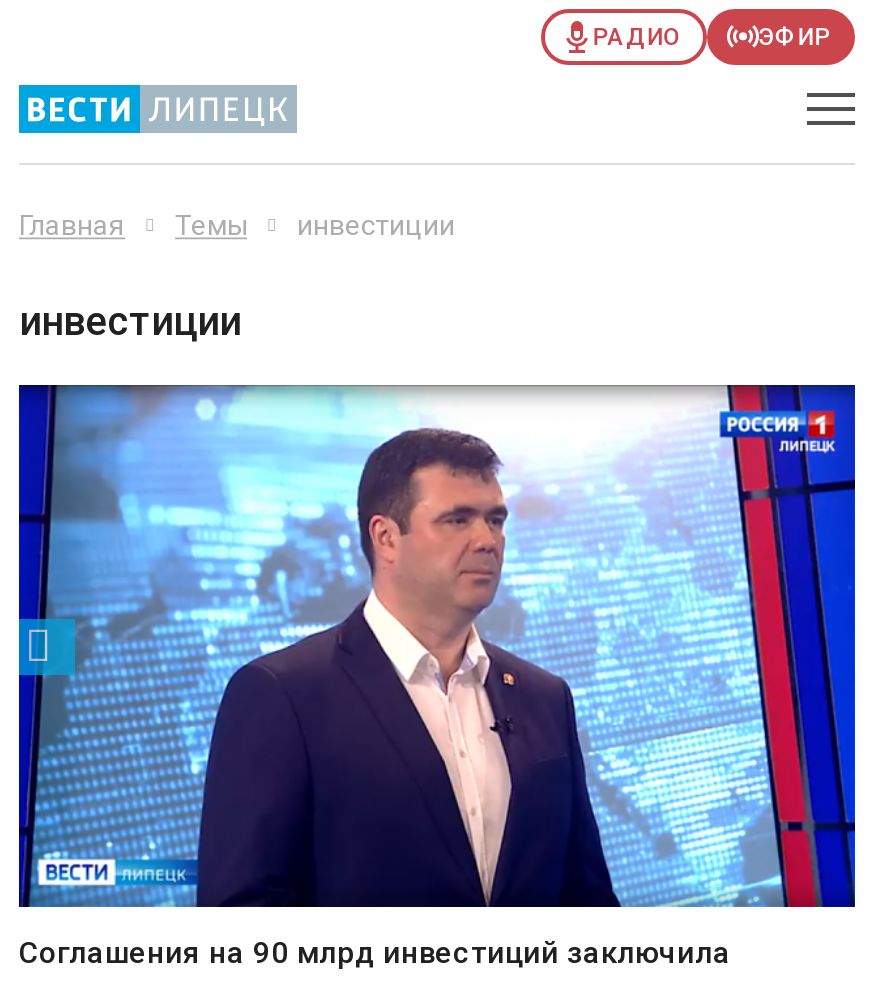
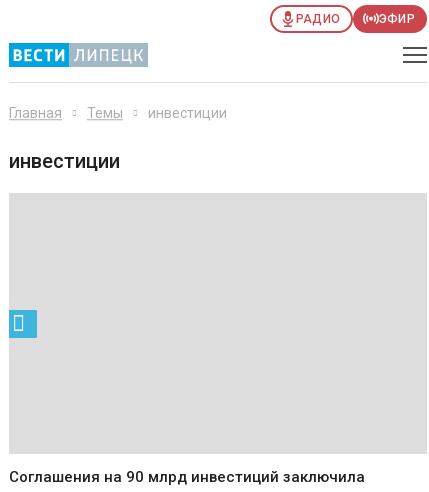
- [image]
